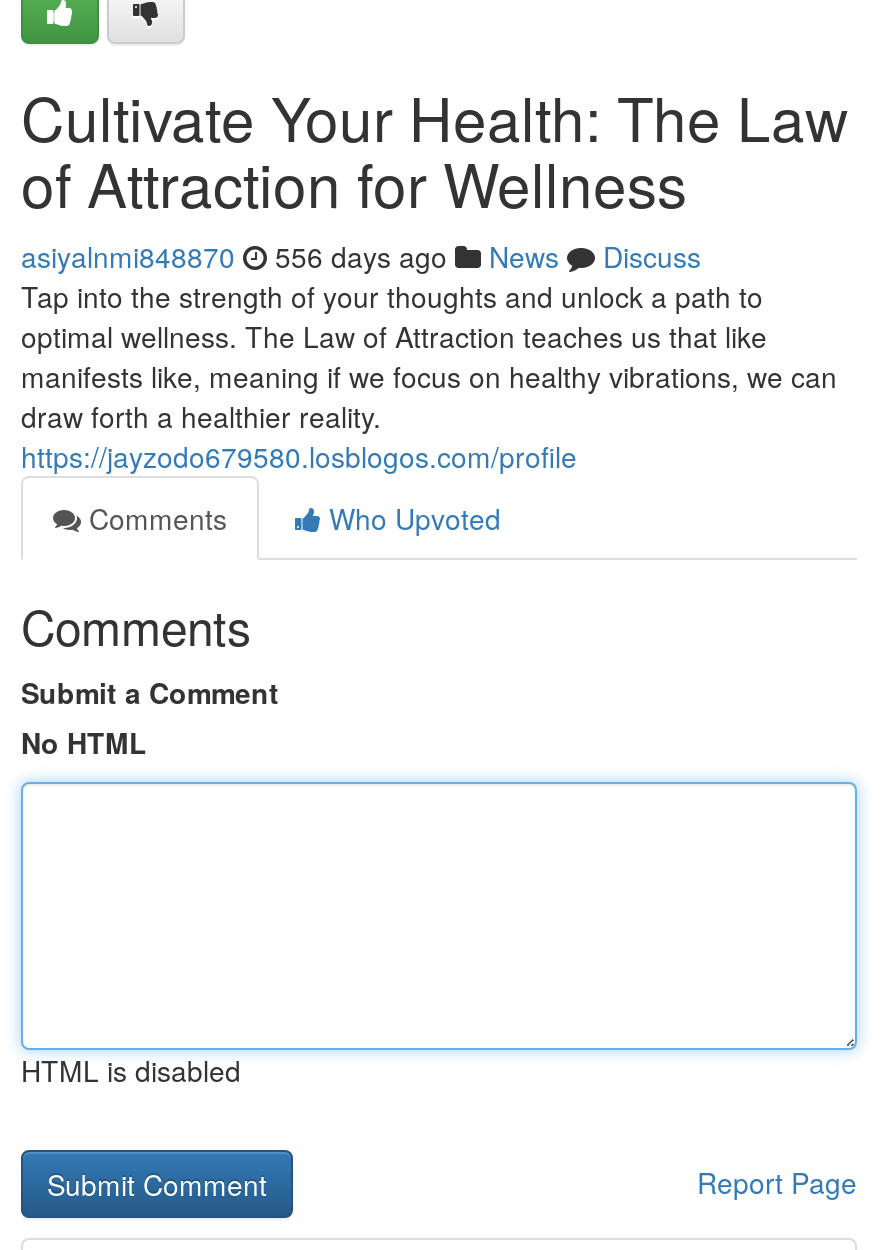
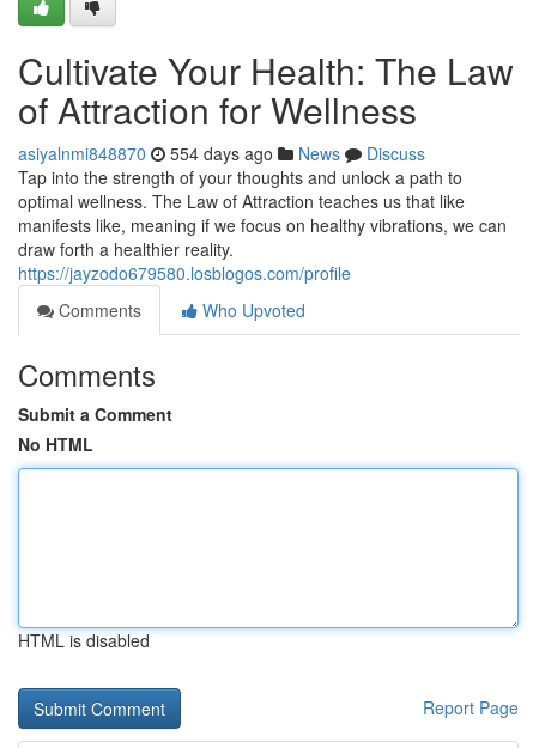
- asiyalnmi848870 556 days ago News Discuss
+ asiyalnmi848870 554 days ago News Discuss
